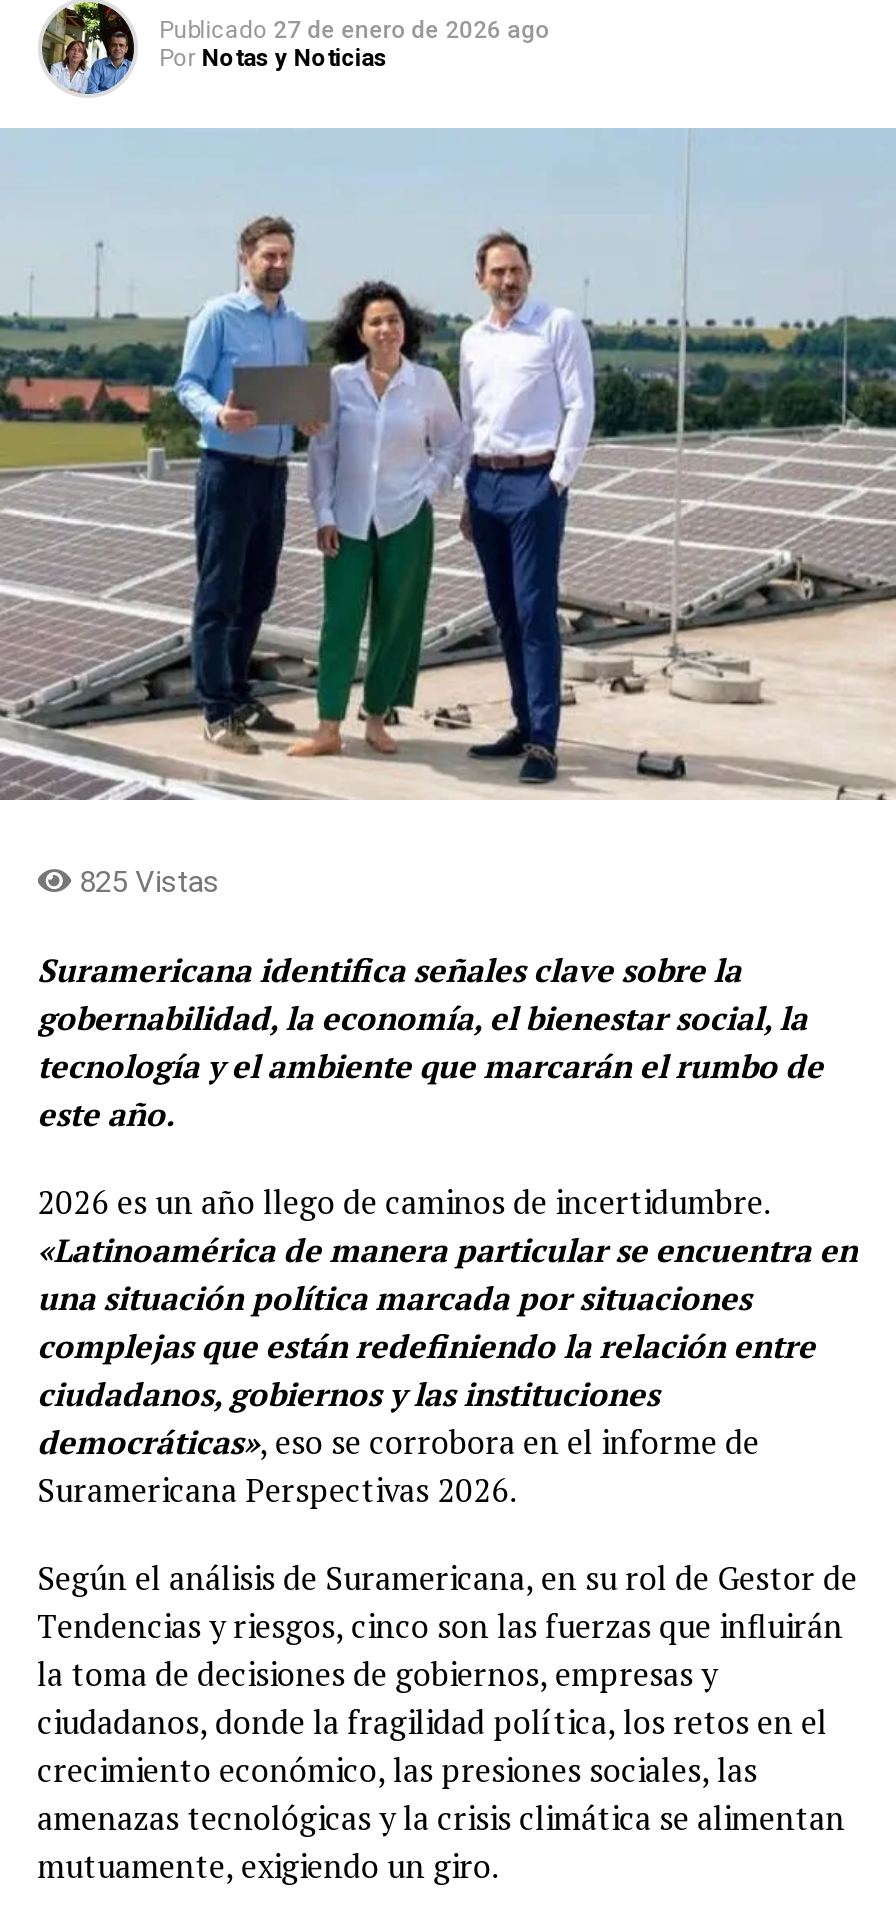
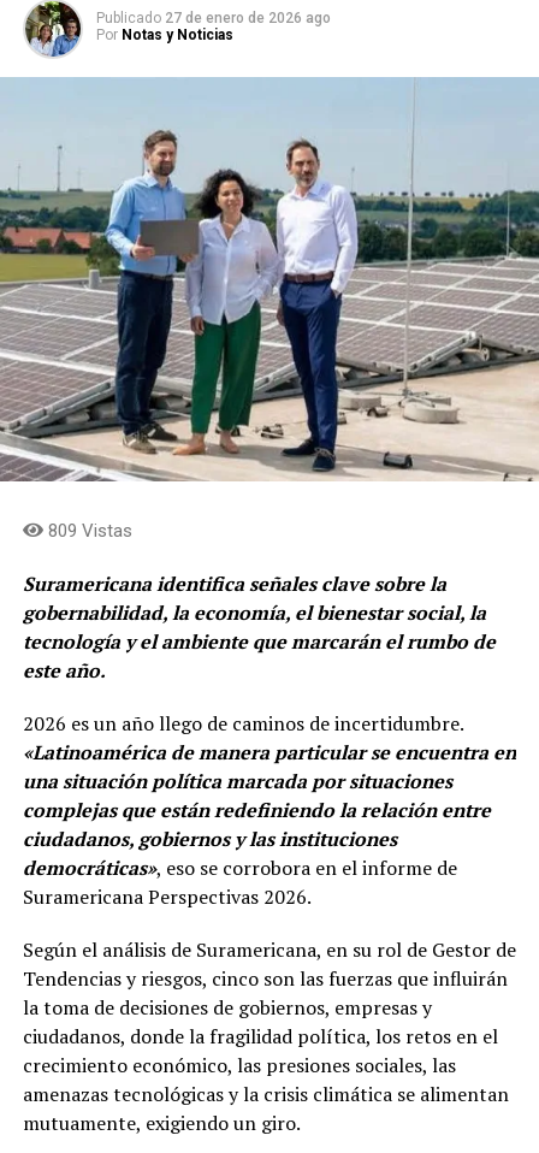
- 825 Vistas
+ 809 Vistas
